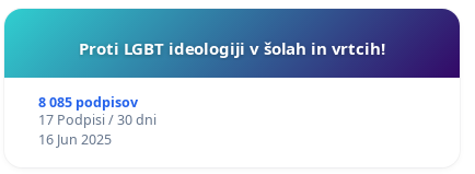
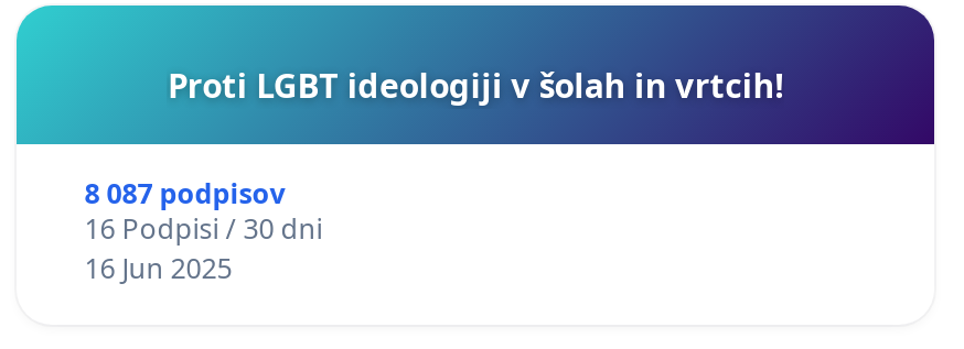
- 8 085 podpisov
+ 8 087 podpisov

- 17 Podpisi / 30 dni
+ 16 Podpisi / 30 dni
